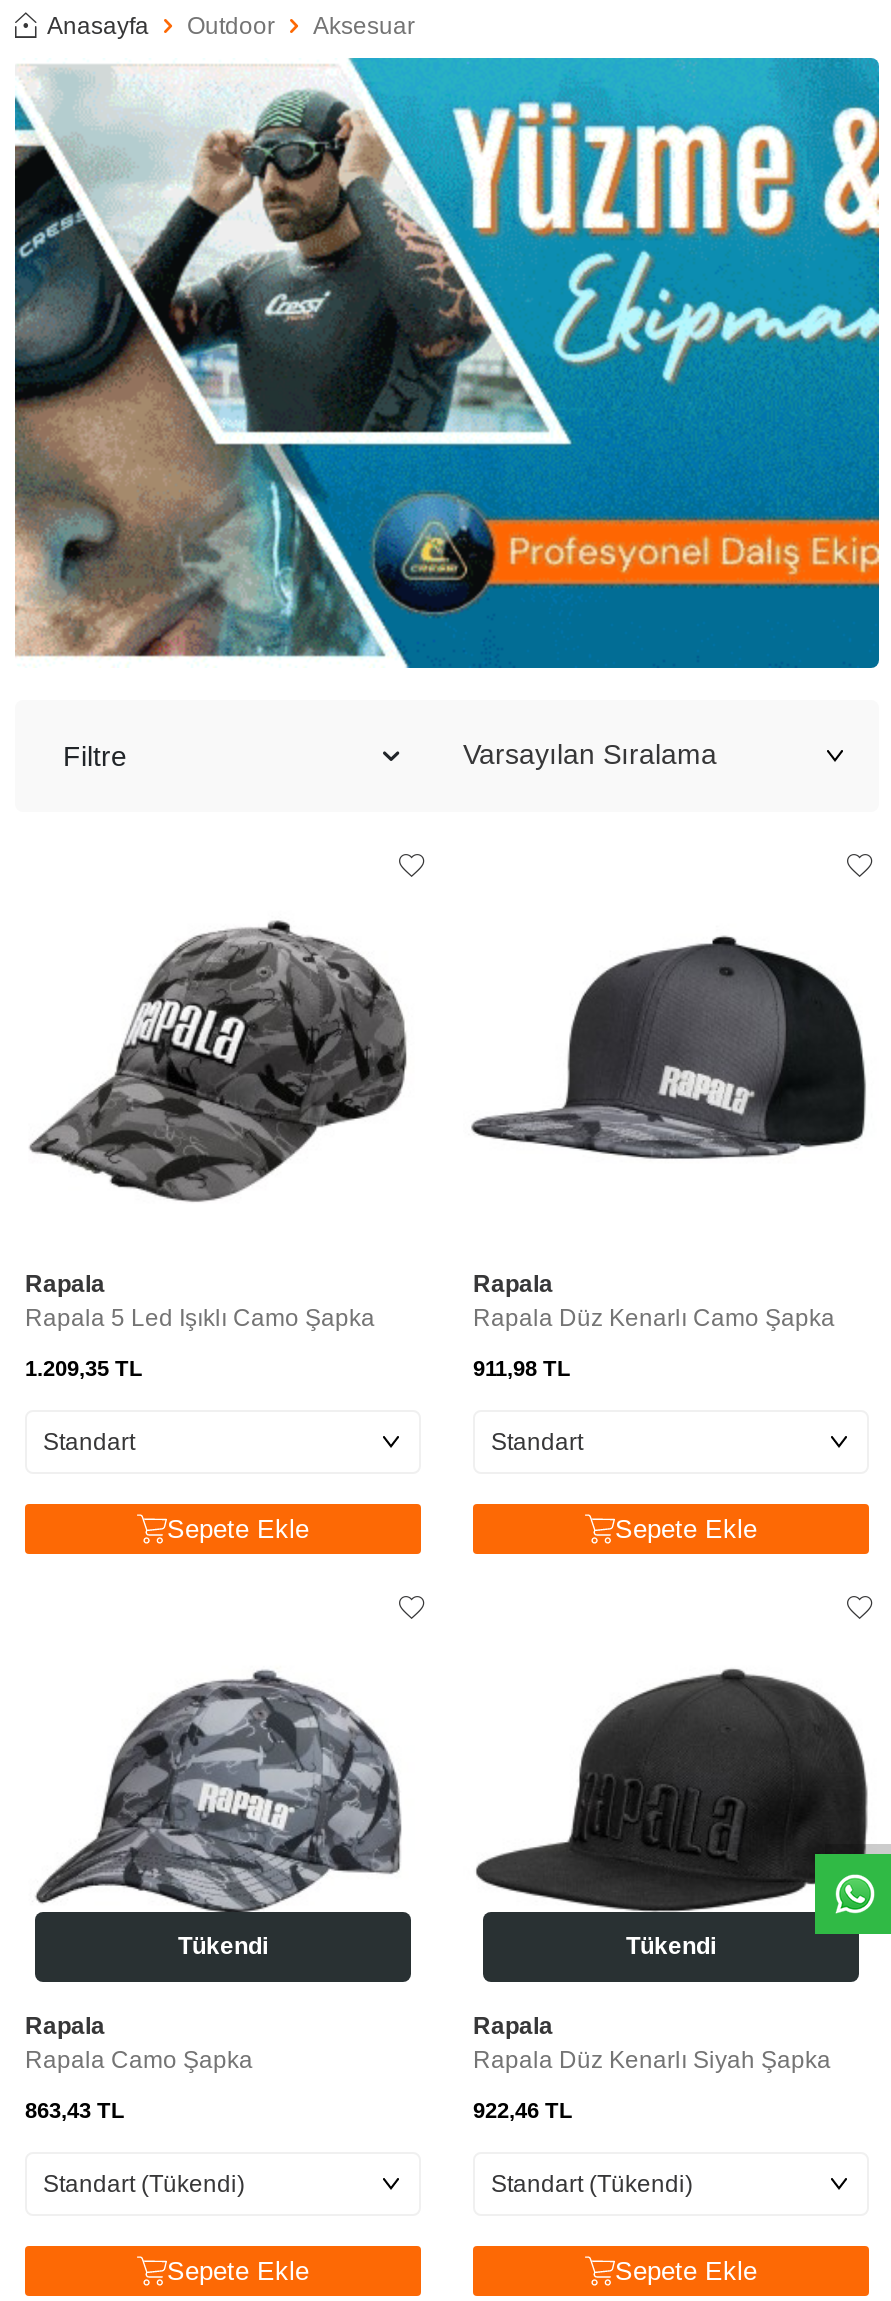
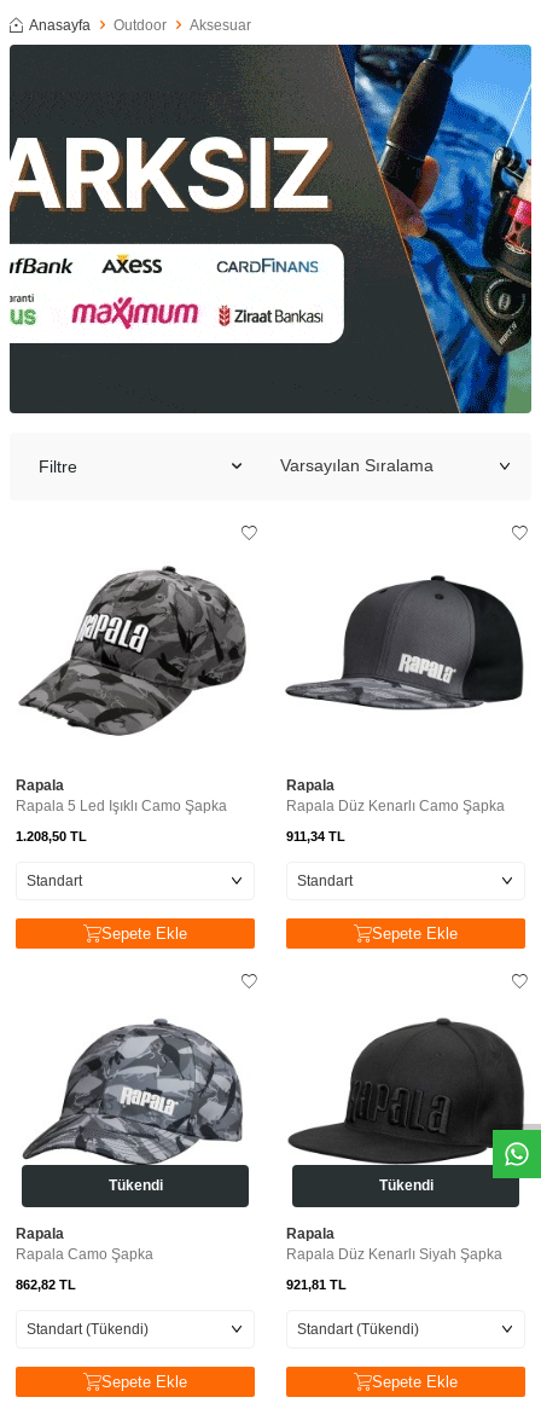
- [image]
+ [image]

- 1.209,35 TL
+ 1.208,50 TL

- 911,98 TL
+ 911,34 TL

- 863,43 TL
+ 862,82 TL

- 922,46 TL
+ 921,81 TL
